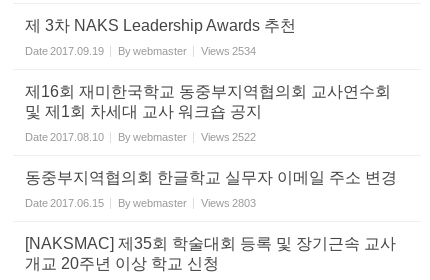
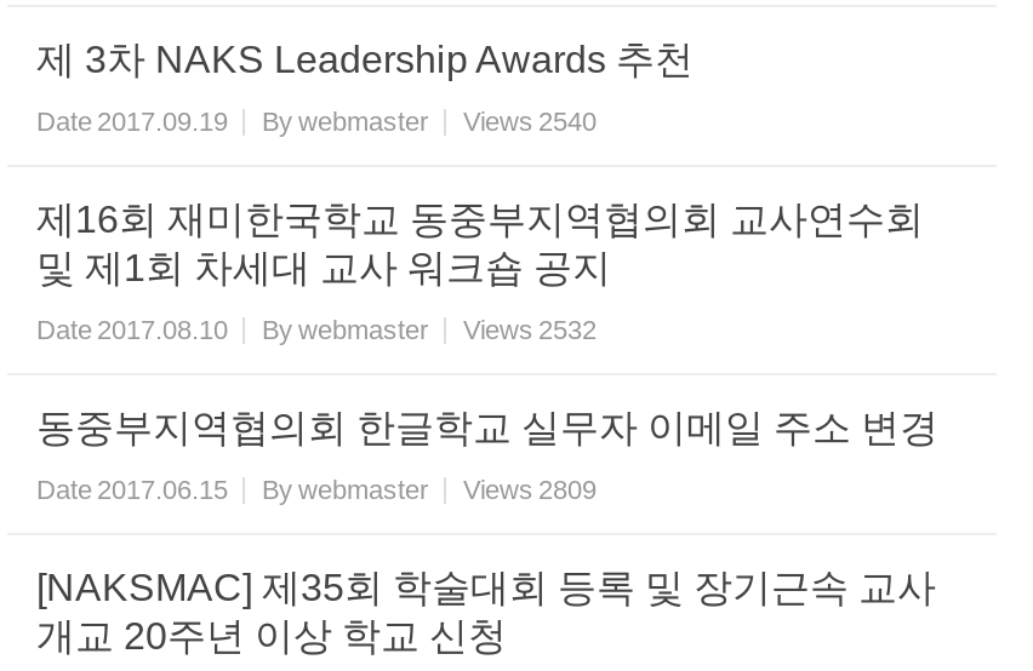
- Date 2017.09.19 By webmaster Views 2534
+ Date 2017.09.19 By webmaster Views 2540

- Date 2017.08.10 By webmaster Views 2522
+ Date 2017.08.10 By webmaster Views 2532

- Date 2017.06.15 By webmaster Views 2803
+ Date 2017.06.15 By webmaster Views 2809
